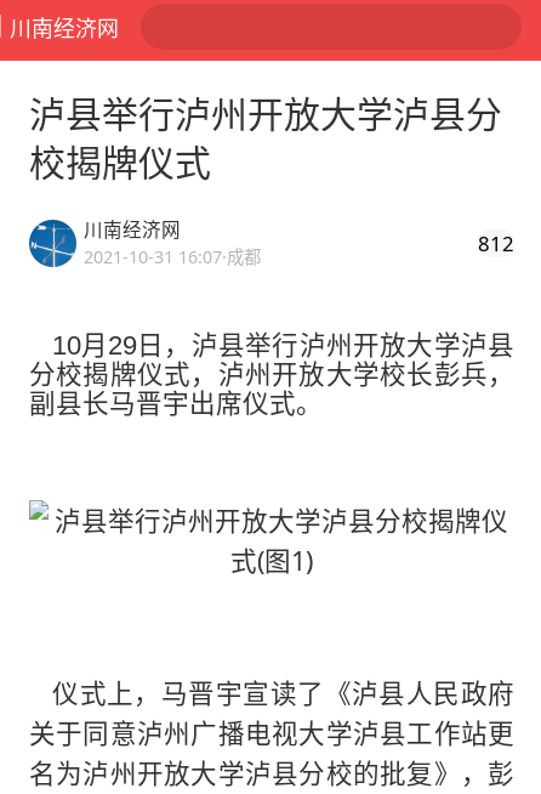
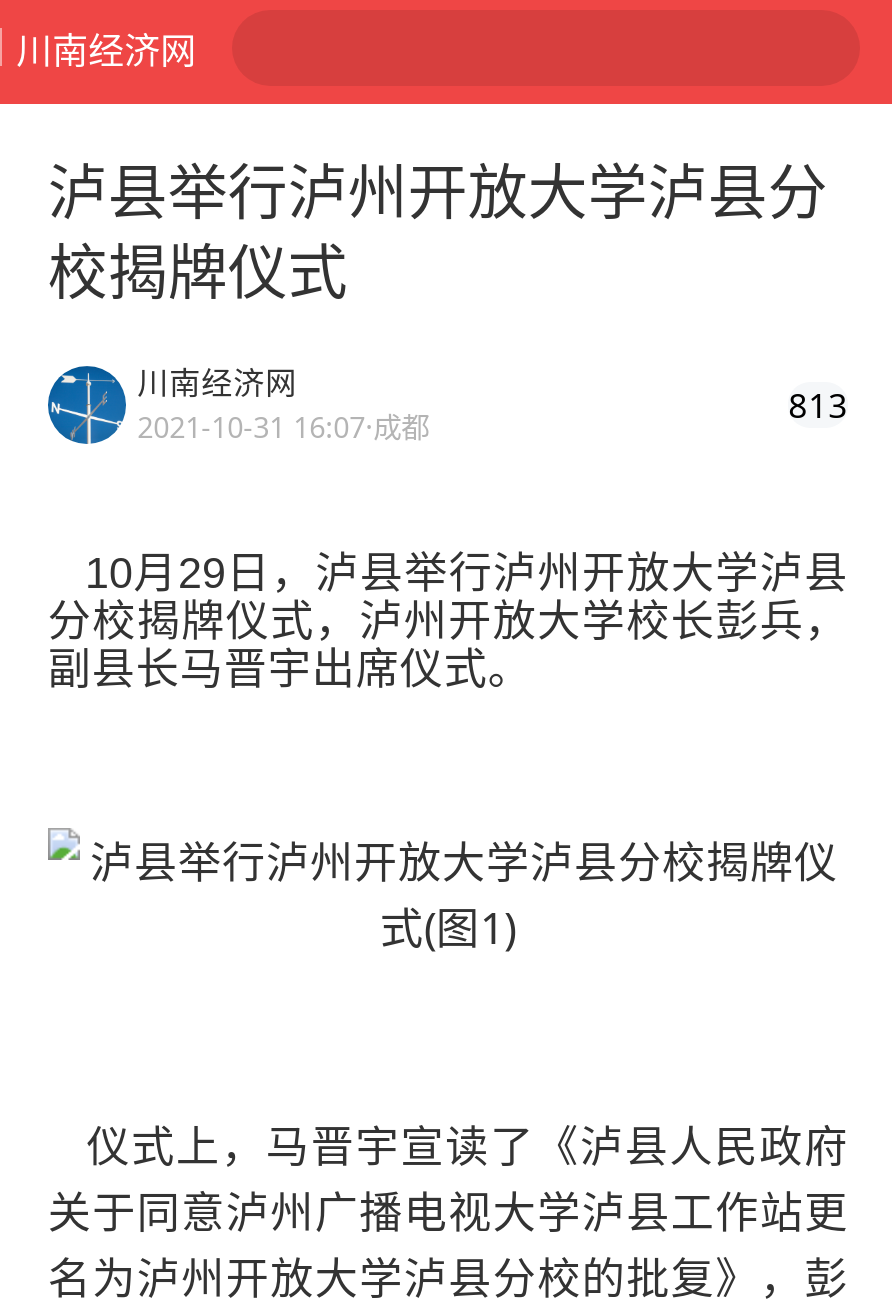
- 812
+ 813
